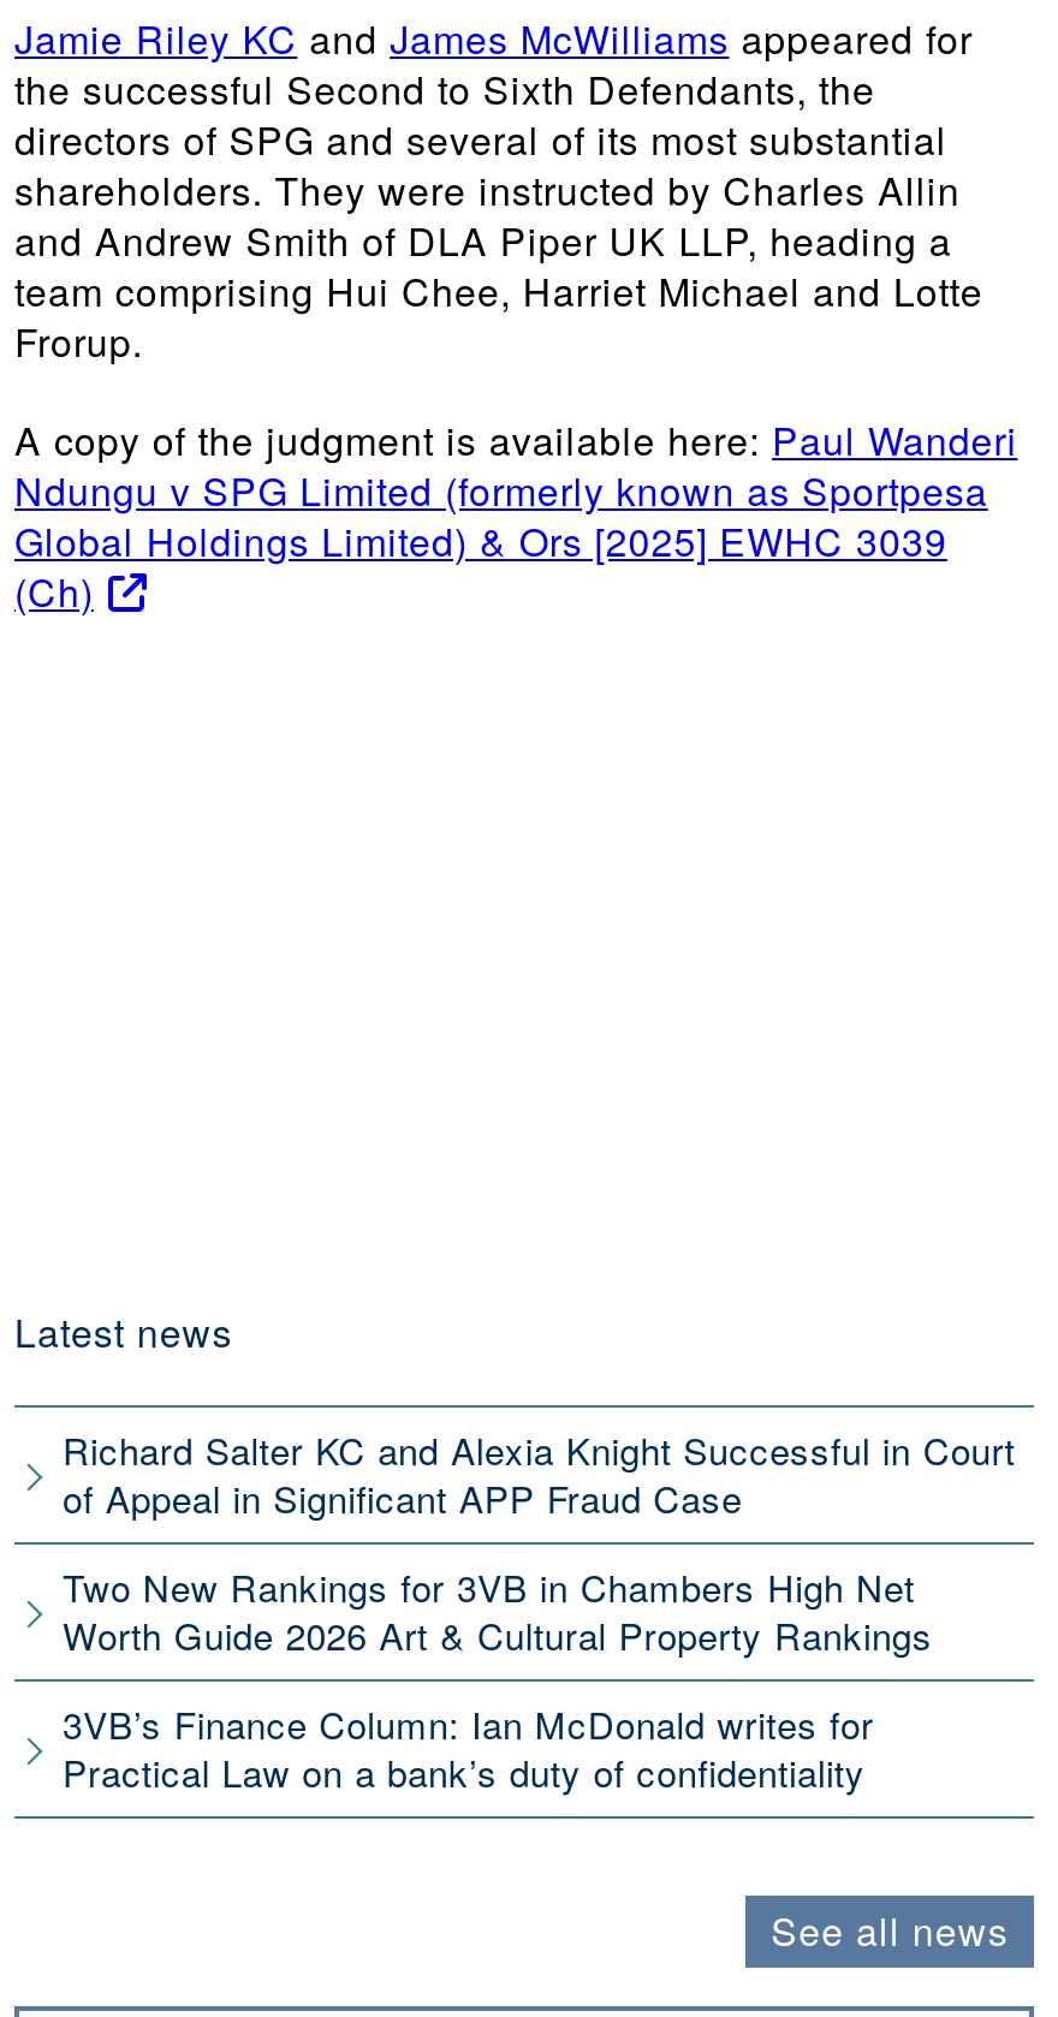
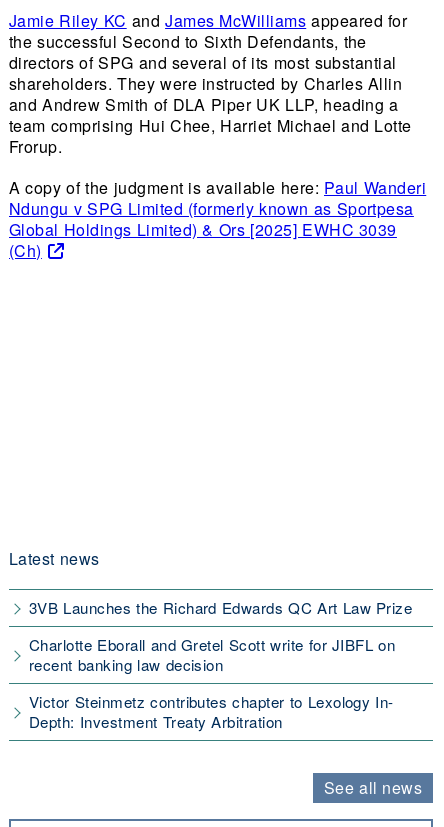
- Richard Salter KC and Alexia Knight Successful in Court
- of Appeal in Significant APP Fraud Case
+ 3VB Launches the Richard Edwards QC Art Law Prize

- Two New Rankings for 3VB in Chambers High Net
- Worth Guide 2026 Art & Cultural Property Rankings
+ Charlotte Eborall and Gretel Scott write for JIBFL on
+ recent banking law decision

- 3VB’s Finance Column: Ian McDonald writes for
- Practical Law on a bank’s duty of confidentiality
+ Victor Steinmetz contributes chapter to Lexology In-
+ Depth: Investment Treaty Arbitration
